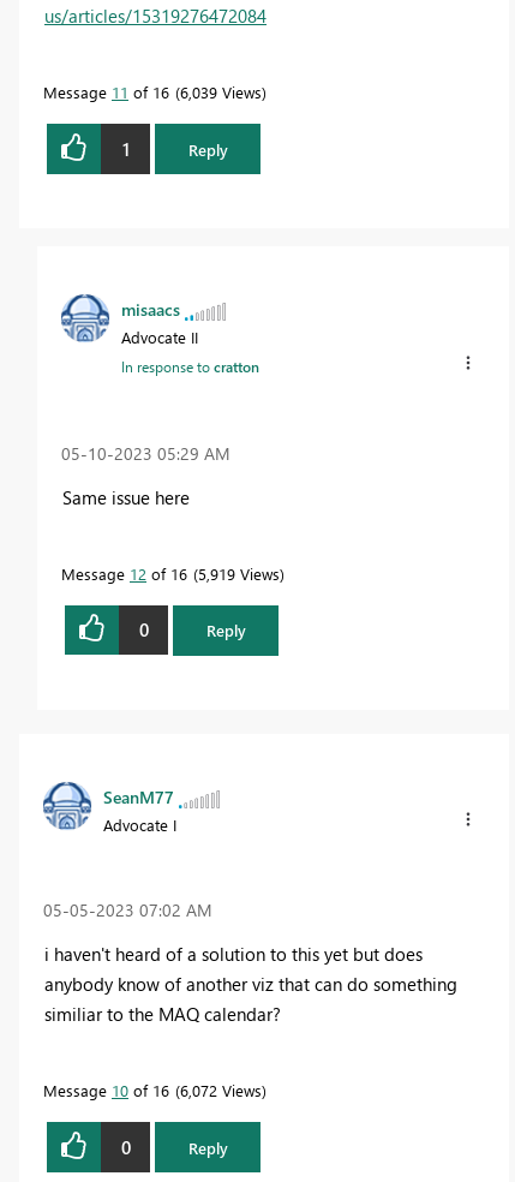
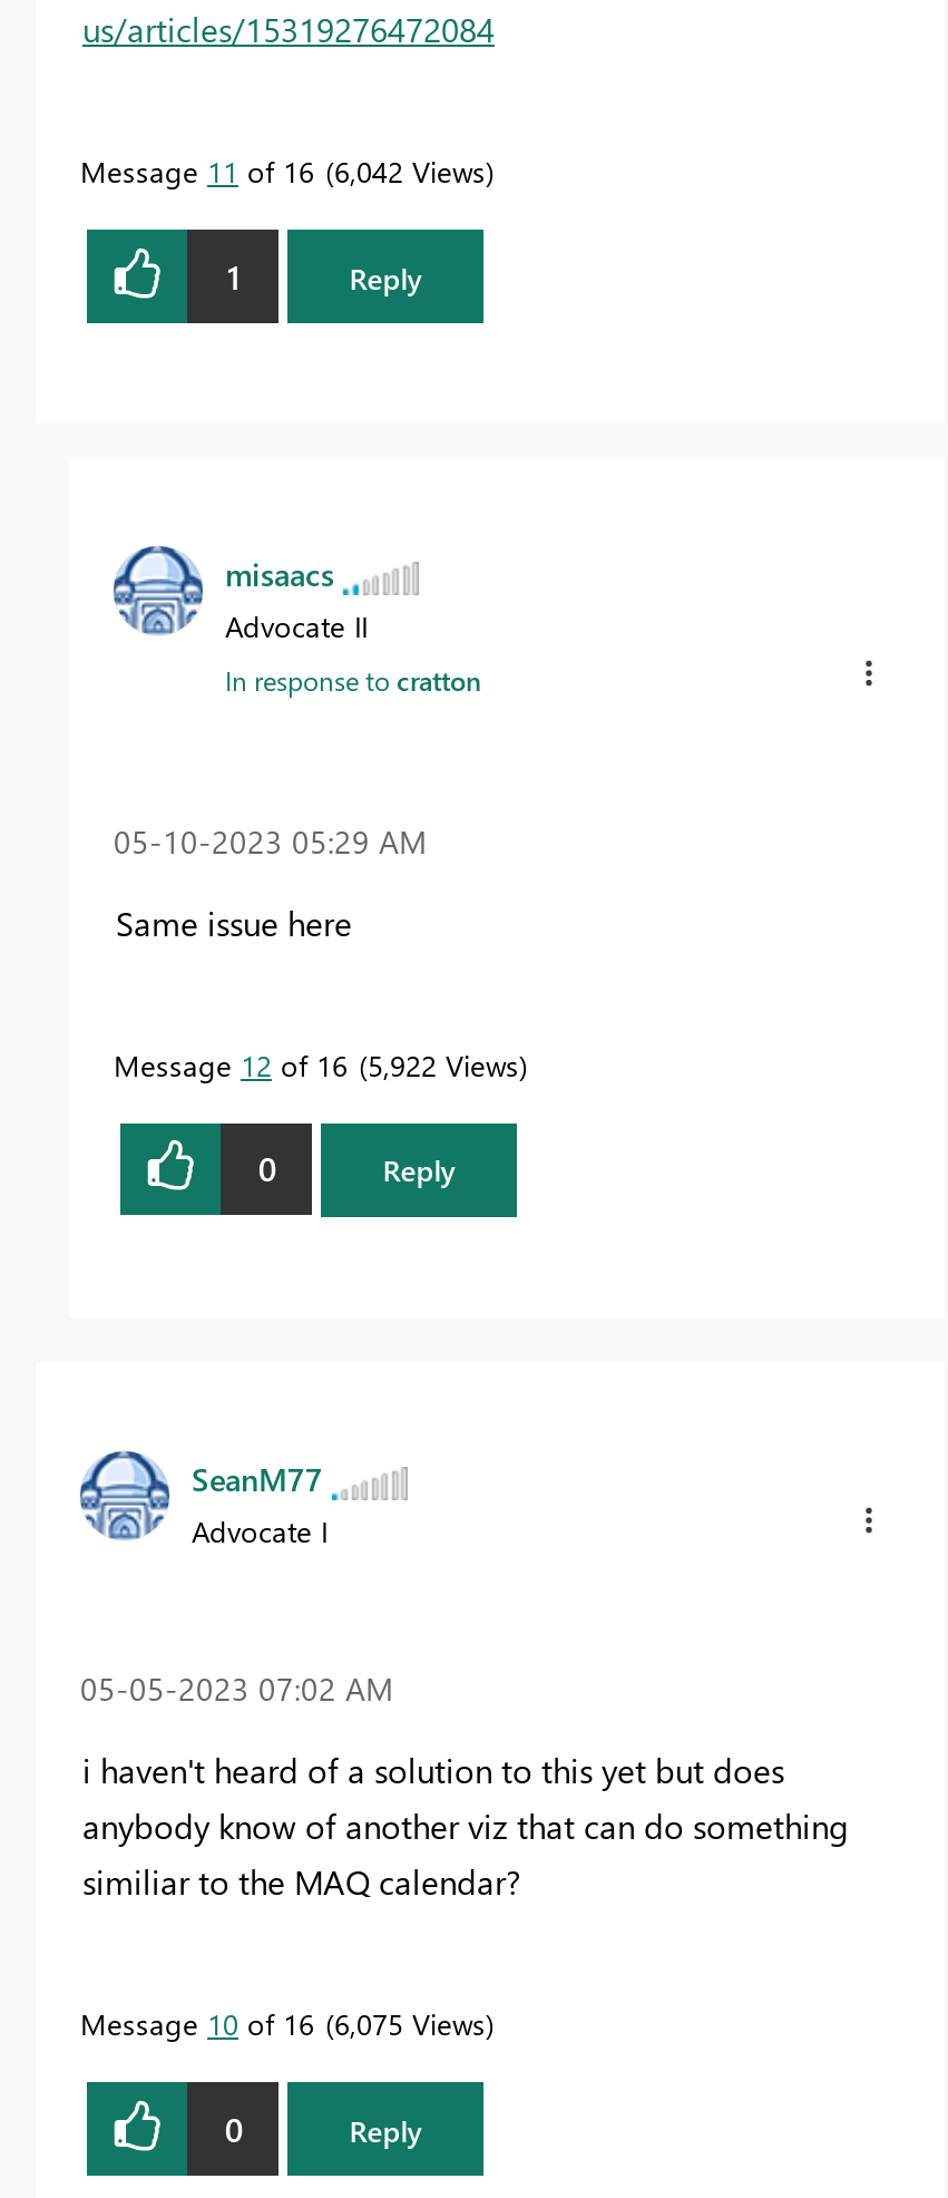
- Message 11 of 16 6,039 Views
+ Message 11 of 16 6,042 Views

- Message 12 of 16 5,919 Views
+ Message 12 of 16 5,922 Views

- Message 10 of 16 6,072 Views
+ Message 10 of 16 6,075 Views
